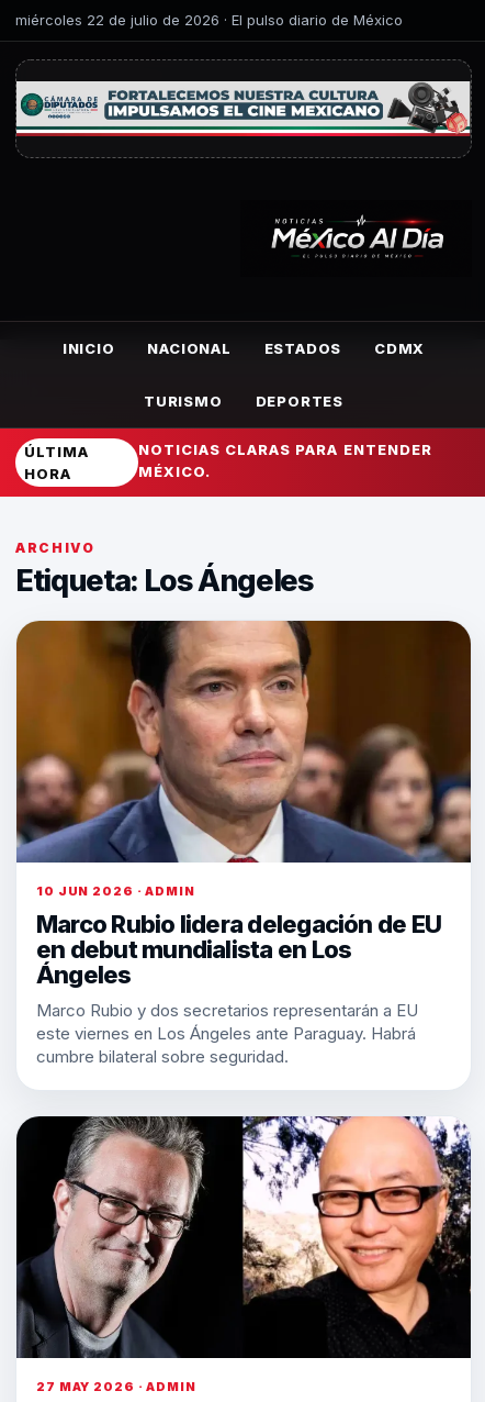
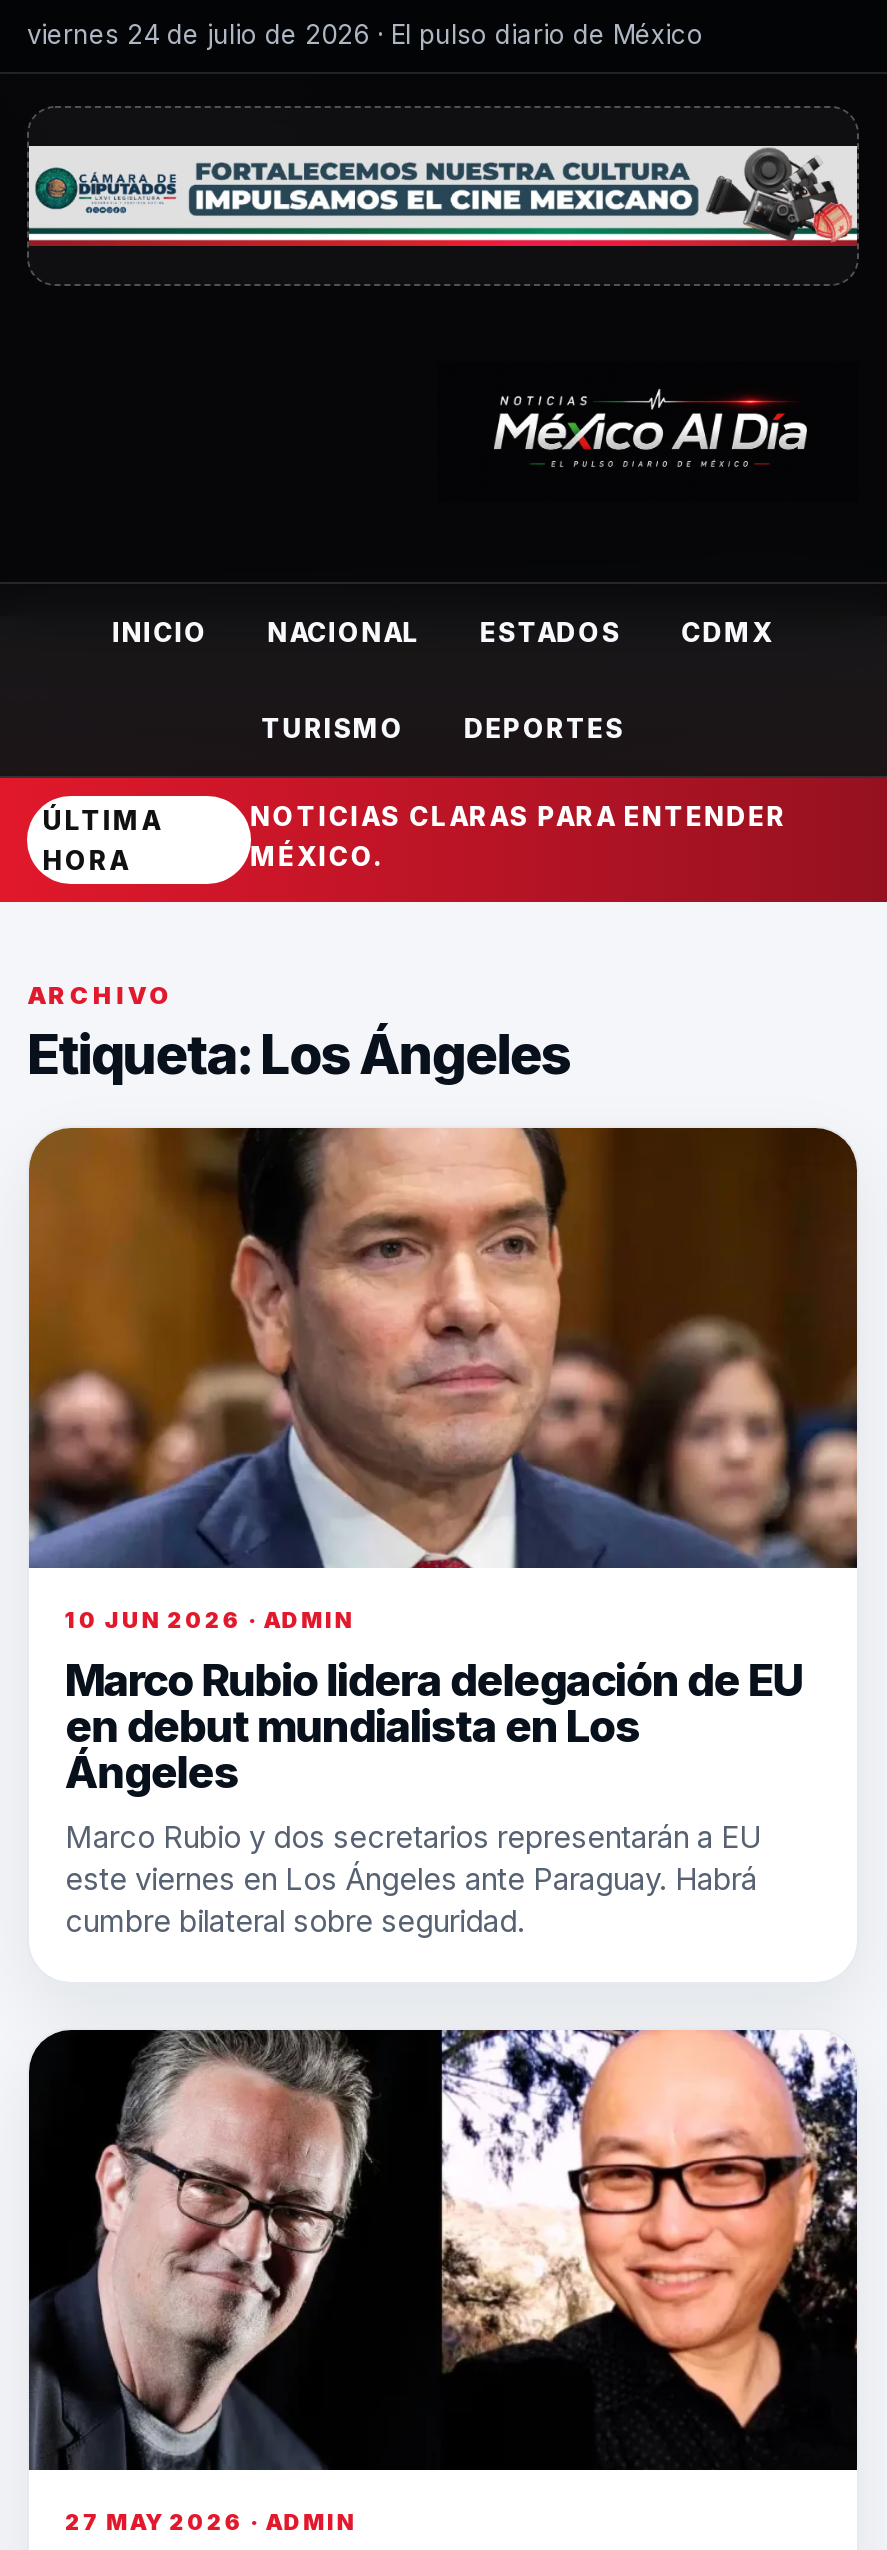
- miércoles 22 de julio de 2026 · El pulso diario de México
+ viernes 24 de julio de 2026 · El pulso diario de México
